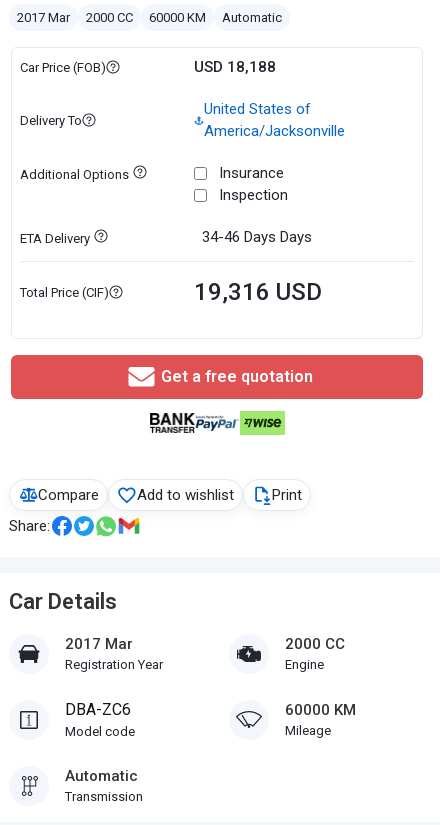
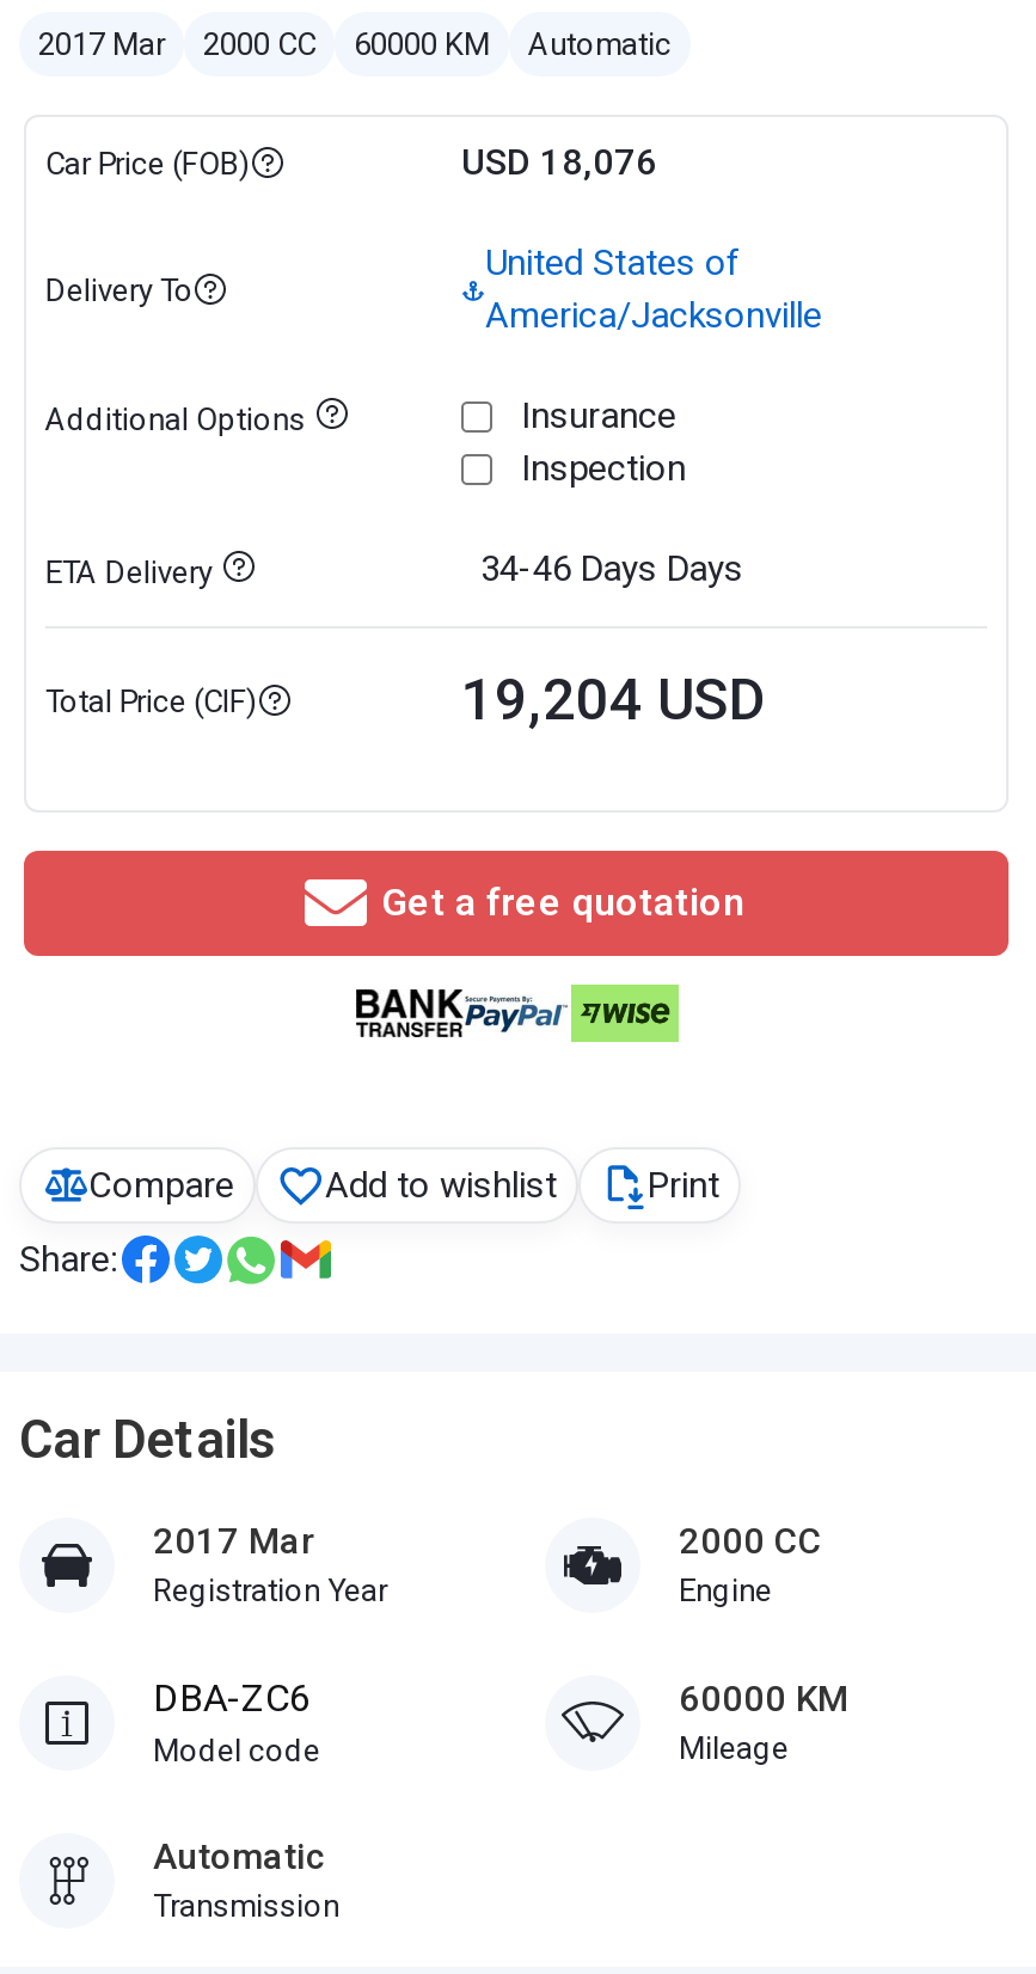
- USD 18,188
+ USD 18,076

- 19,316 USD
+ 19,204 USD
